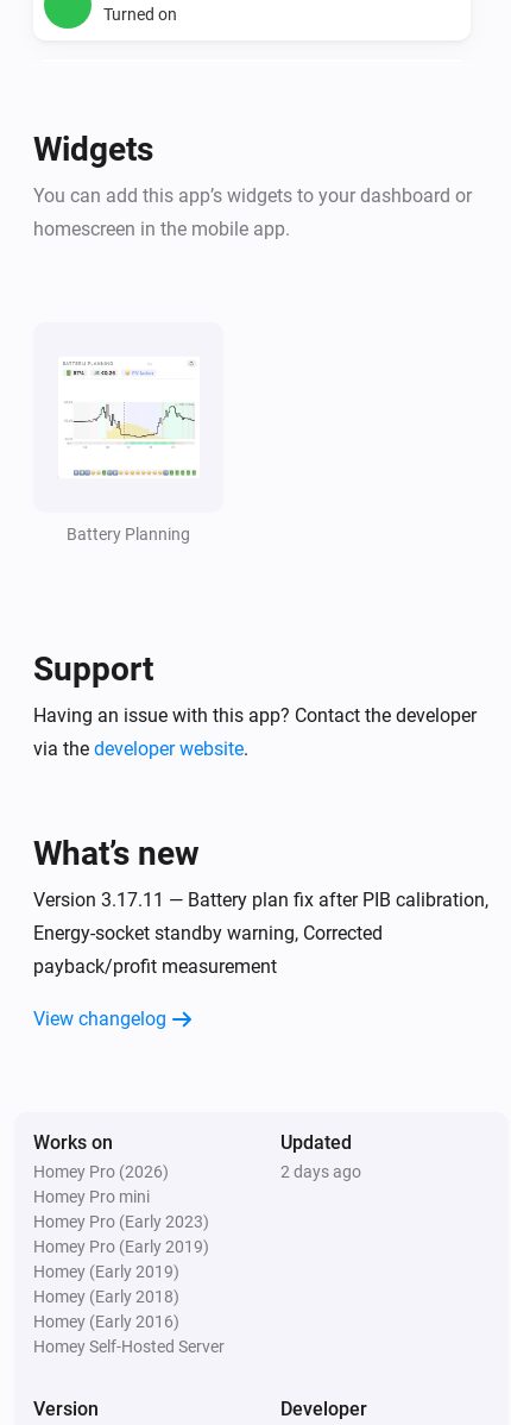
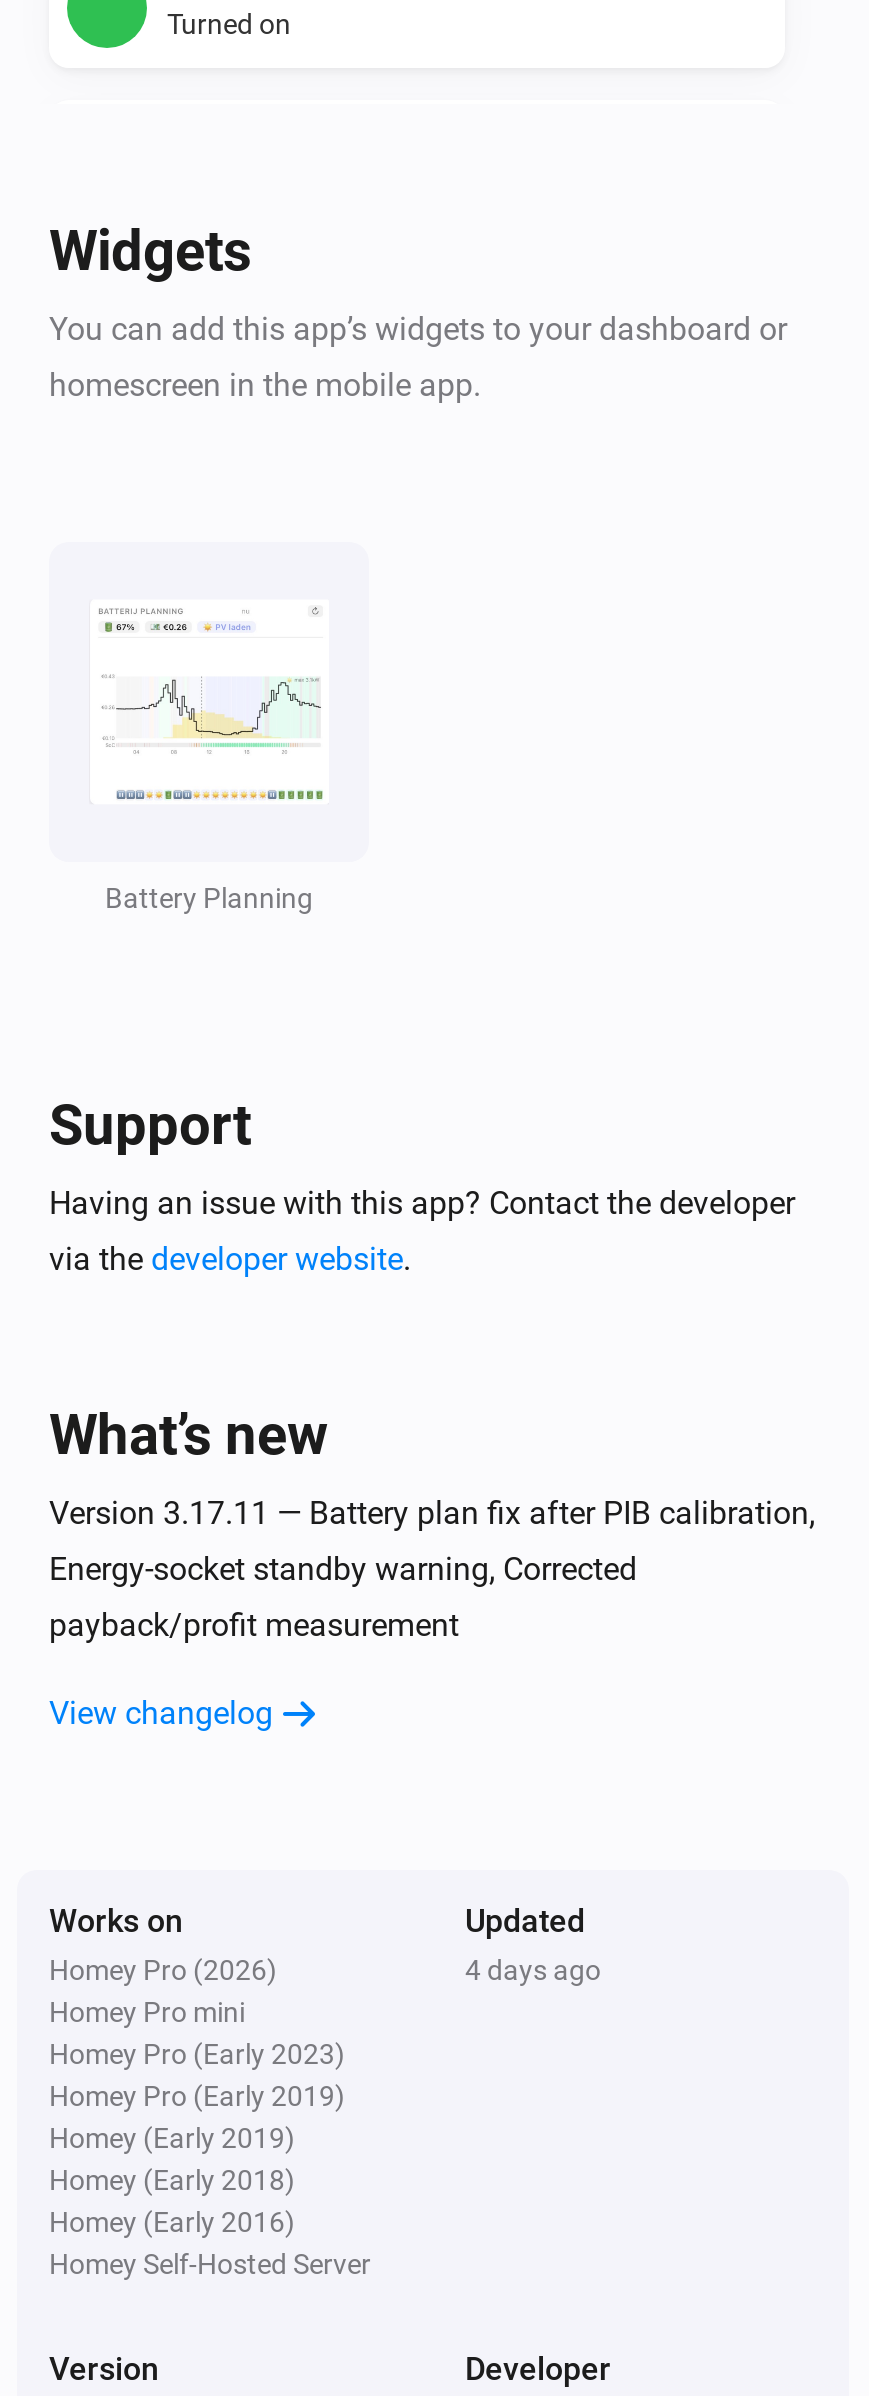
- 2 days ago
+ 4 days ago
